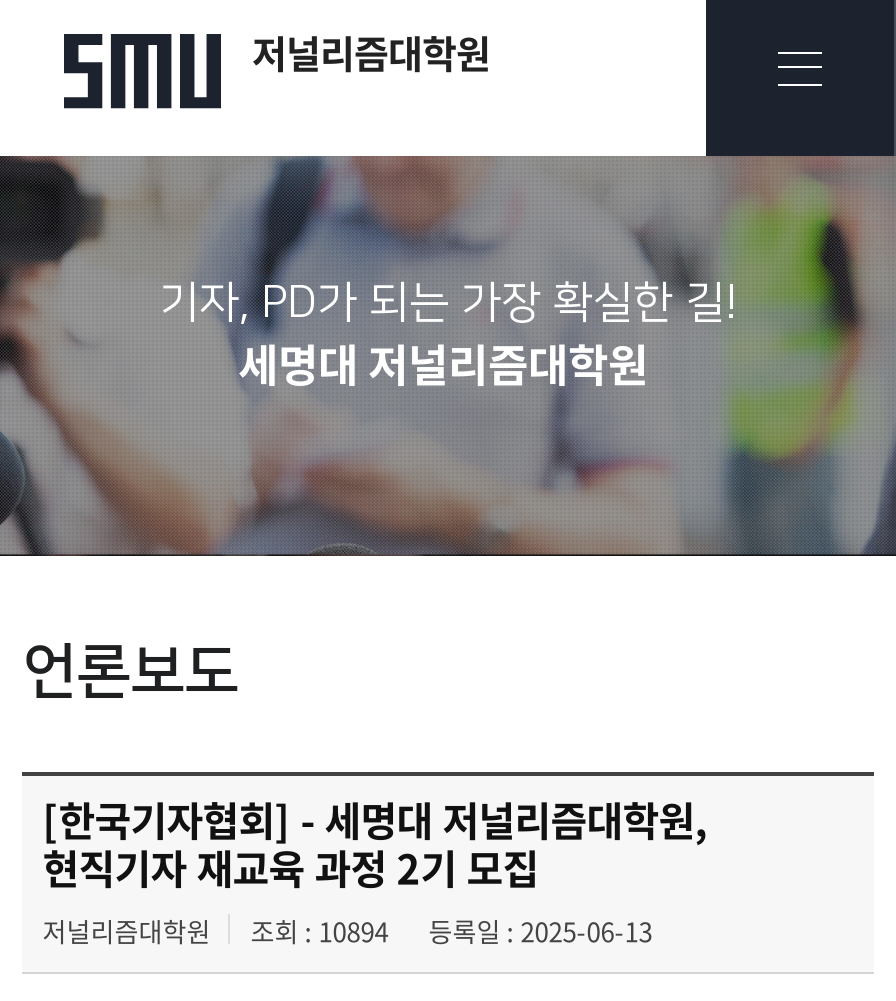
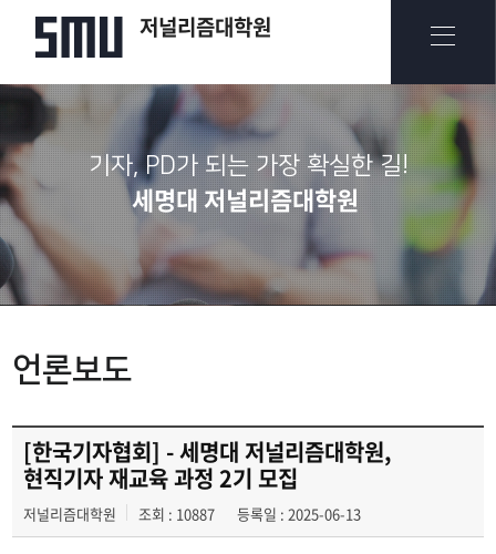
- 저널리즘대학원 조회 : 10894 등록일 : 2025-06-13
+ 저널리즘대학원 조회 : 10887 등록일 : 2025-06-13
